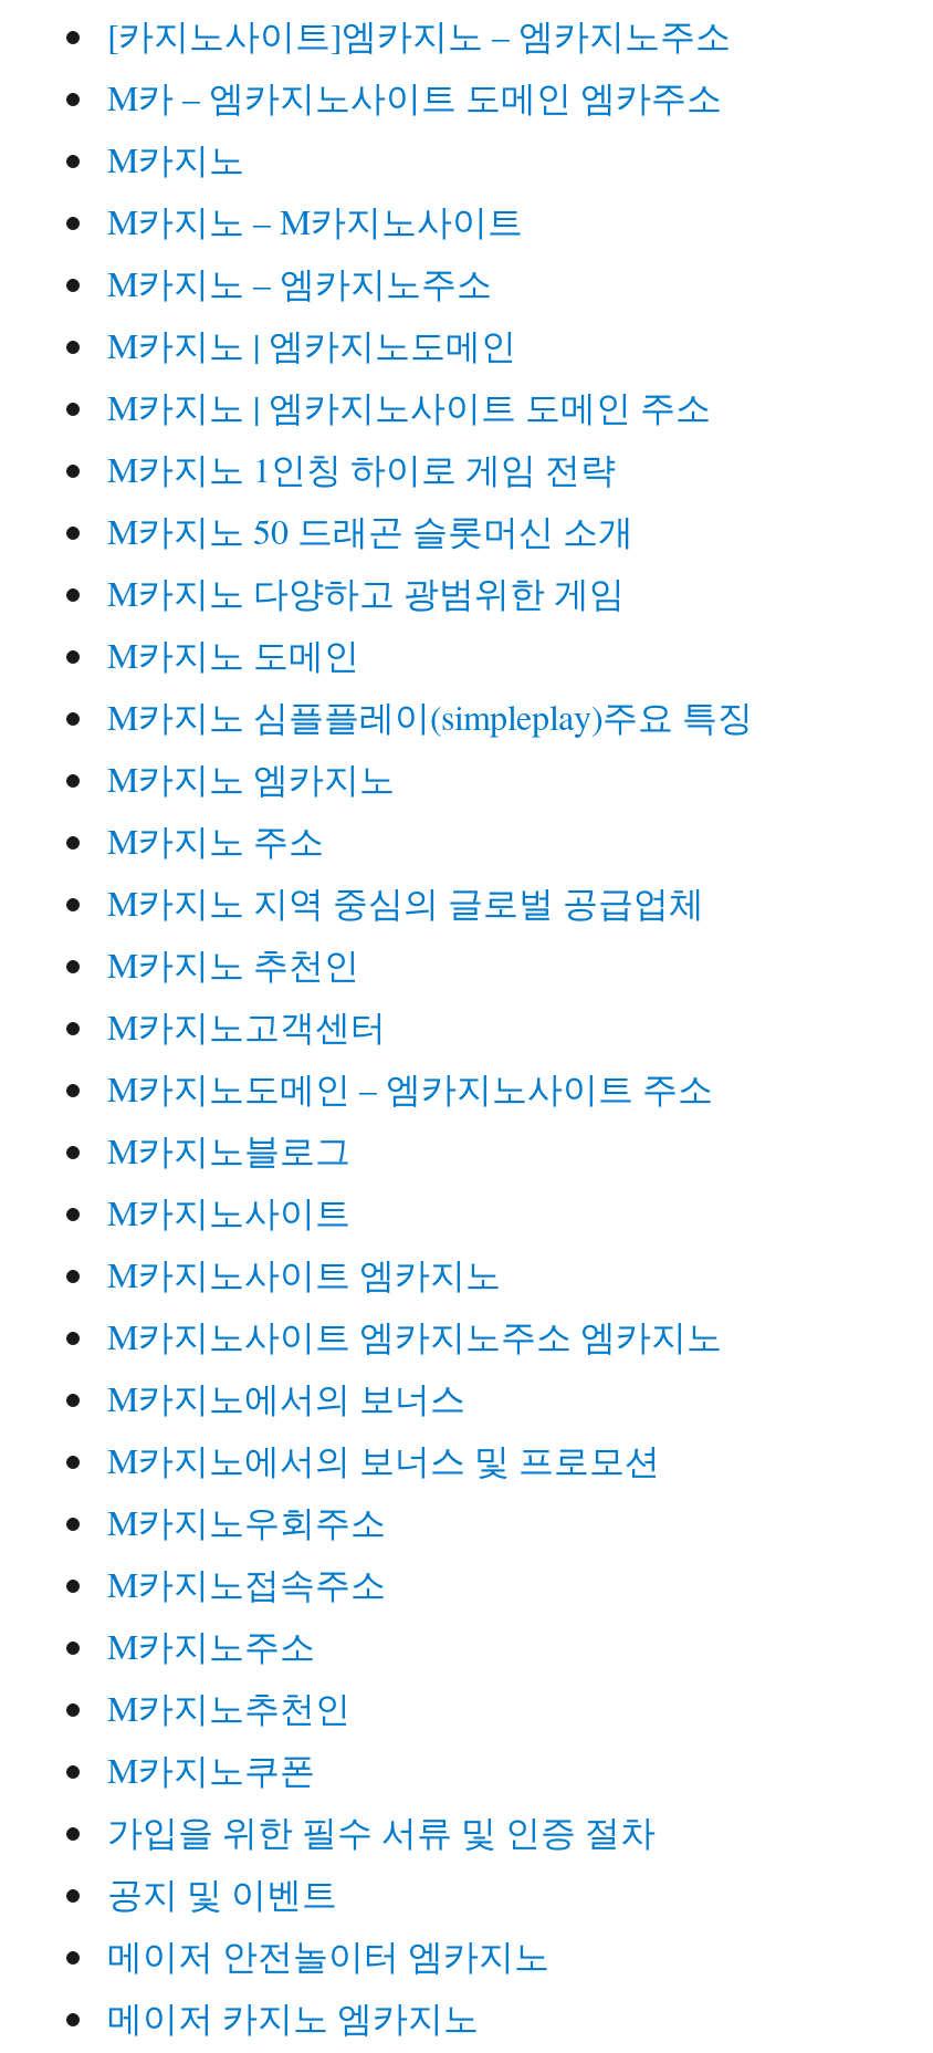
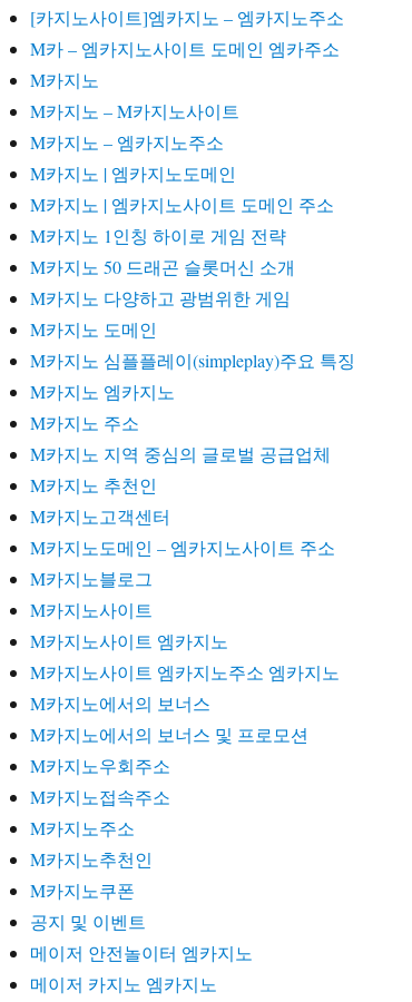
- 가입을 위한 필수 서류 및 인증 절차
